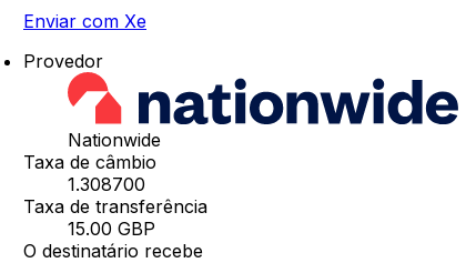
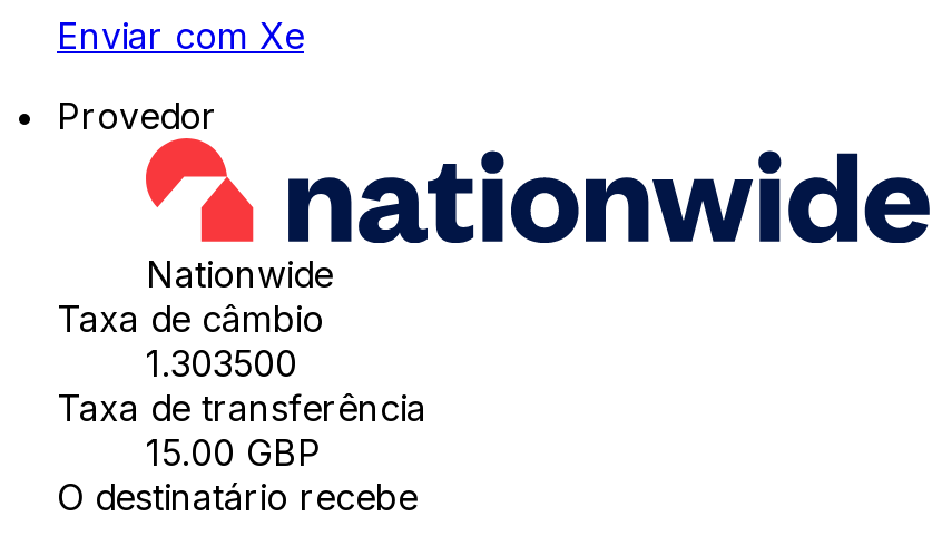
- 1.308700
+ 1.303500
